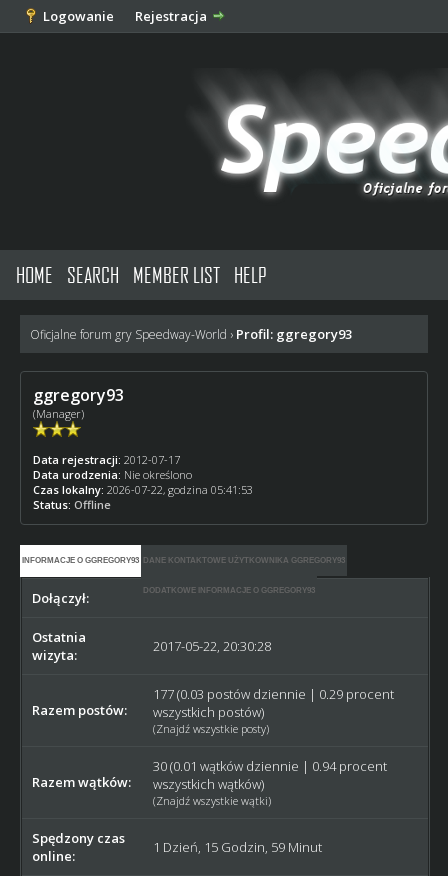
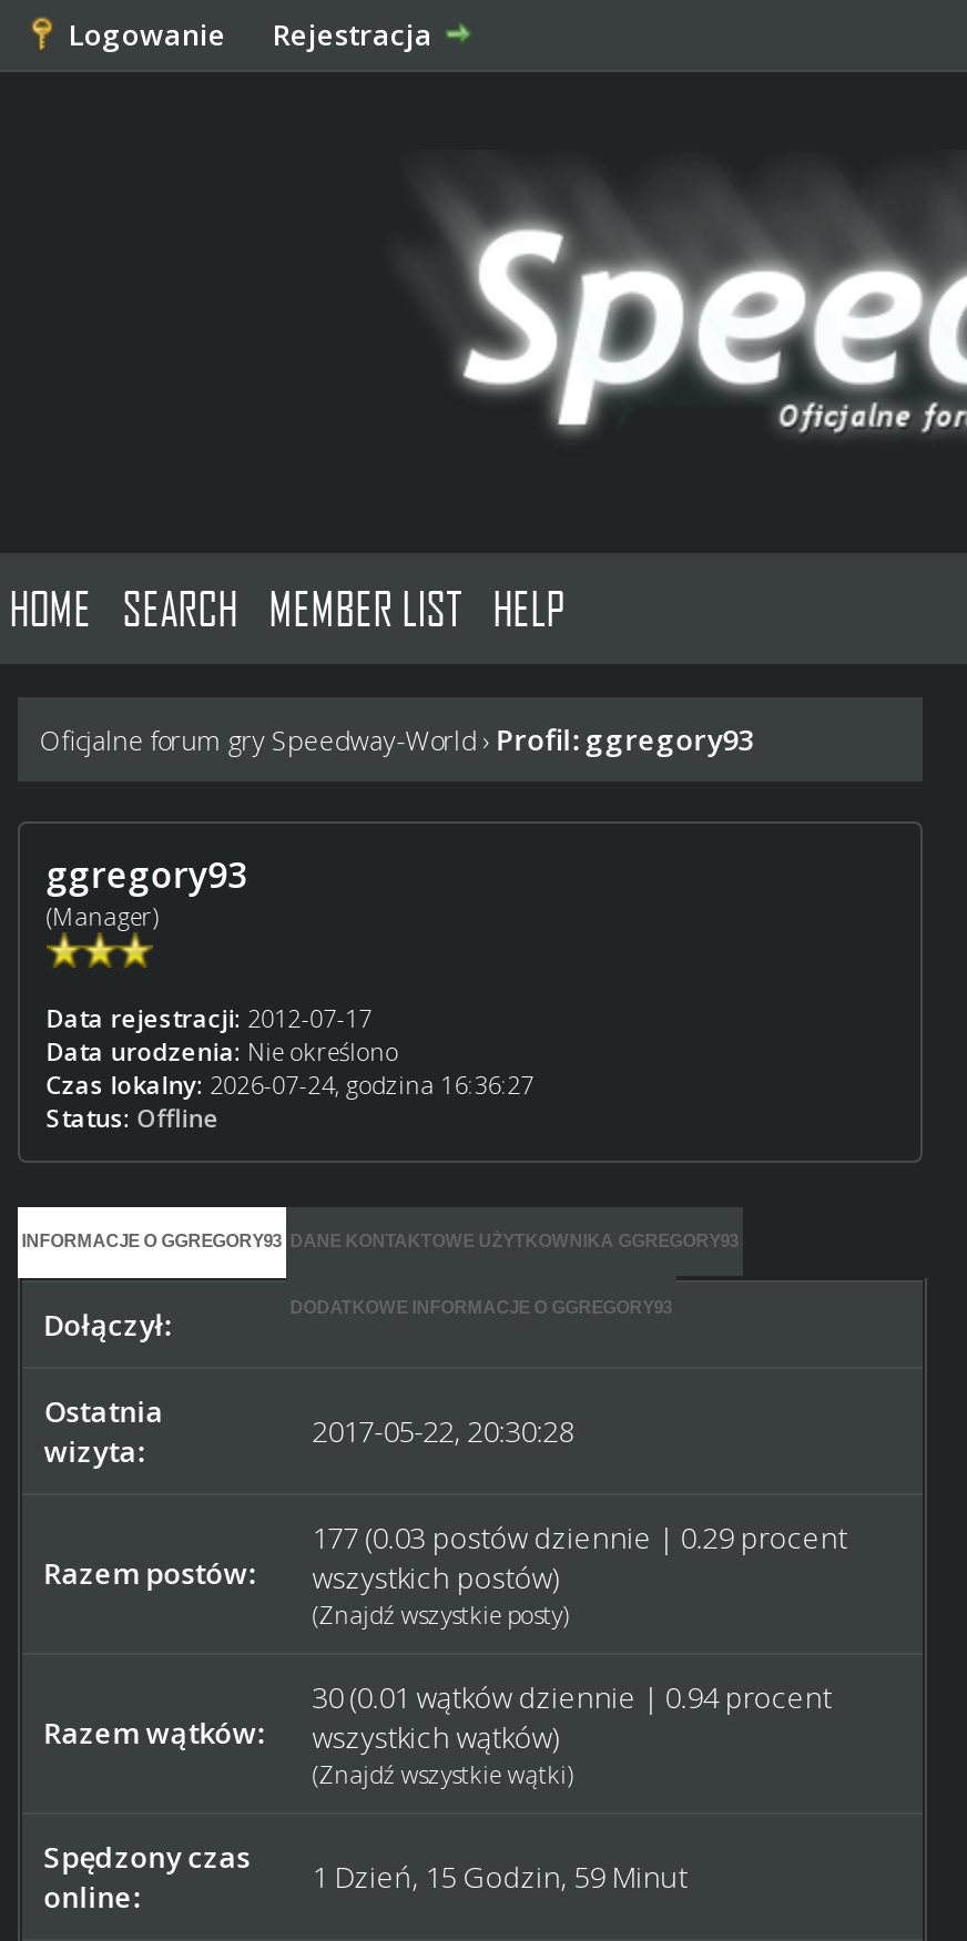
- Czas lokalny: 2026-07-22, godzina 05:41:53
+ Czas lokalny: 2026-07-24, godzina 16:36:27
